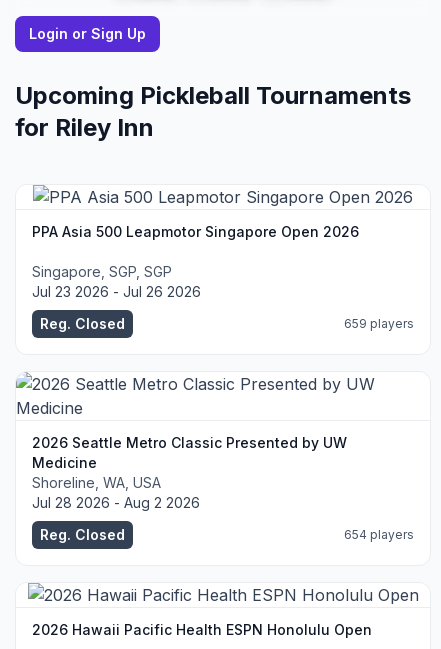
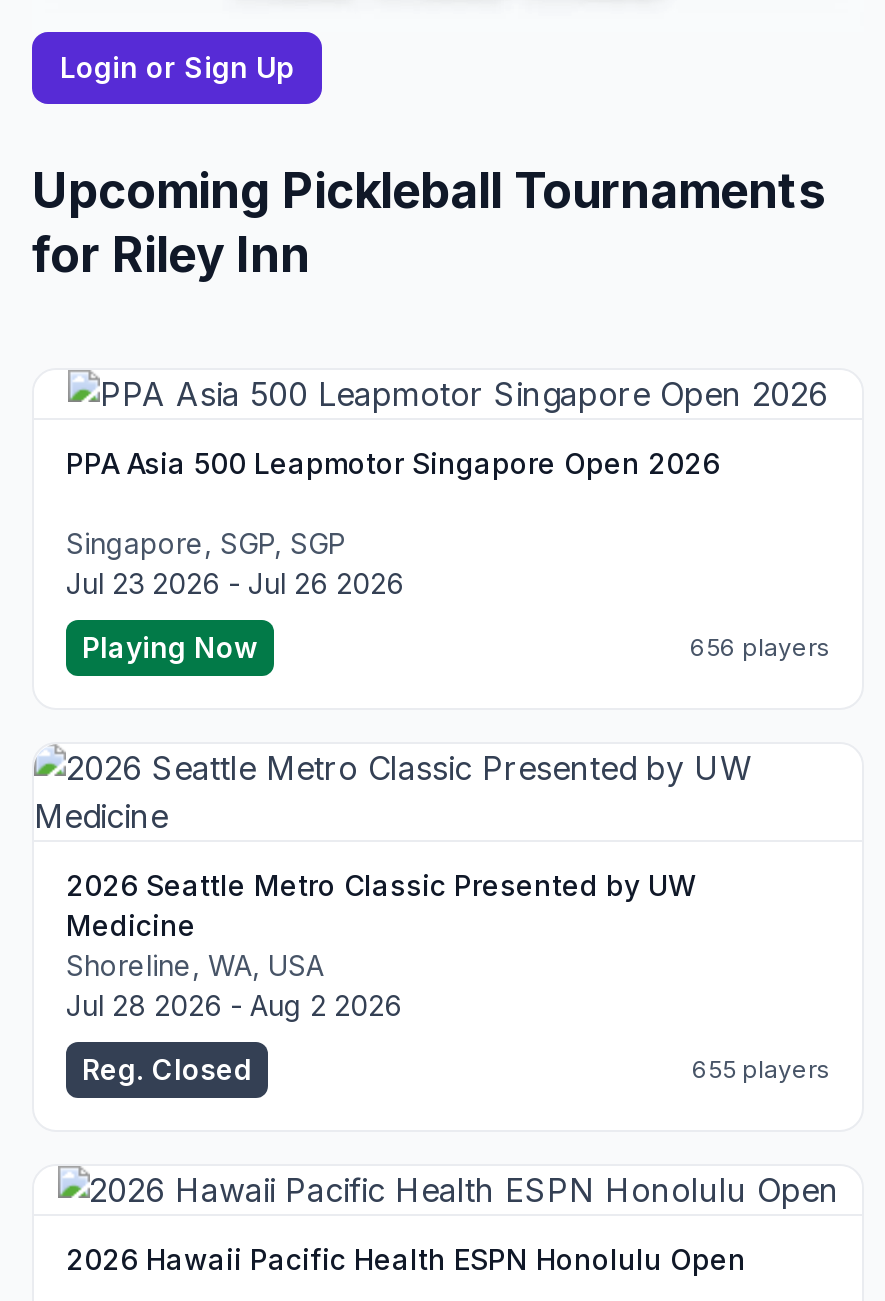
- Reg. Closed
- 659 players
+ Playing Now
+ 656 players

- 654 players
+ 655 players
